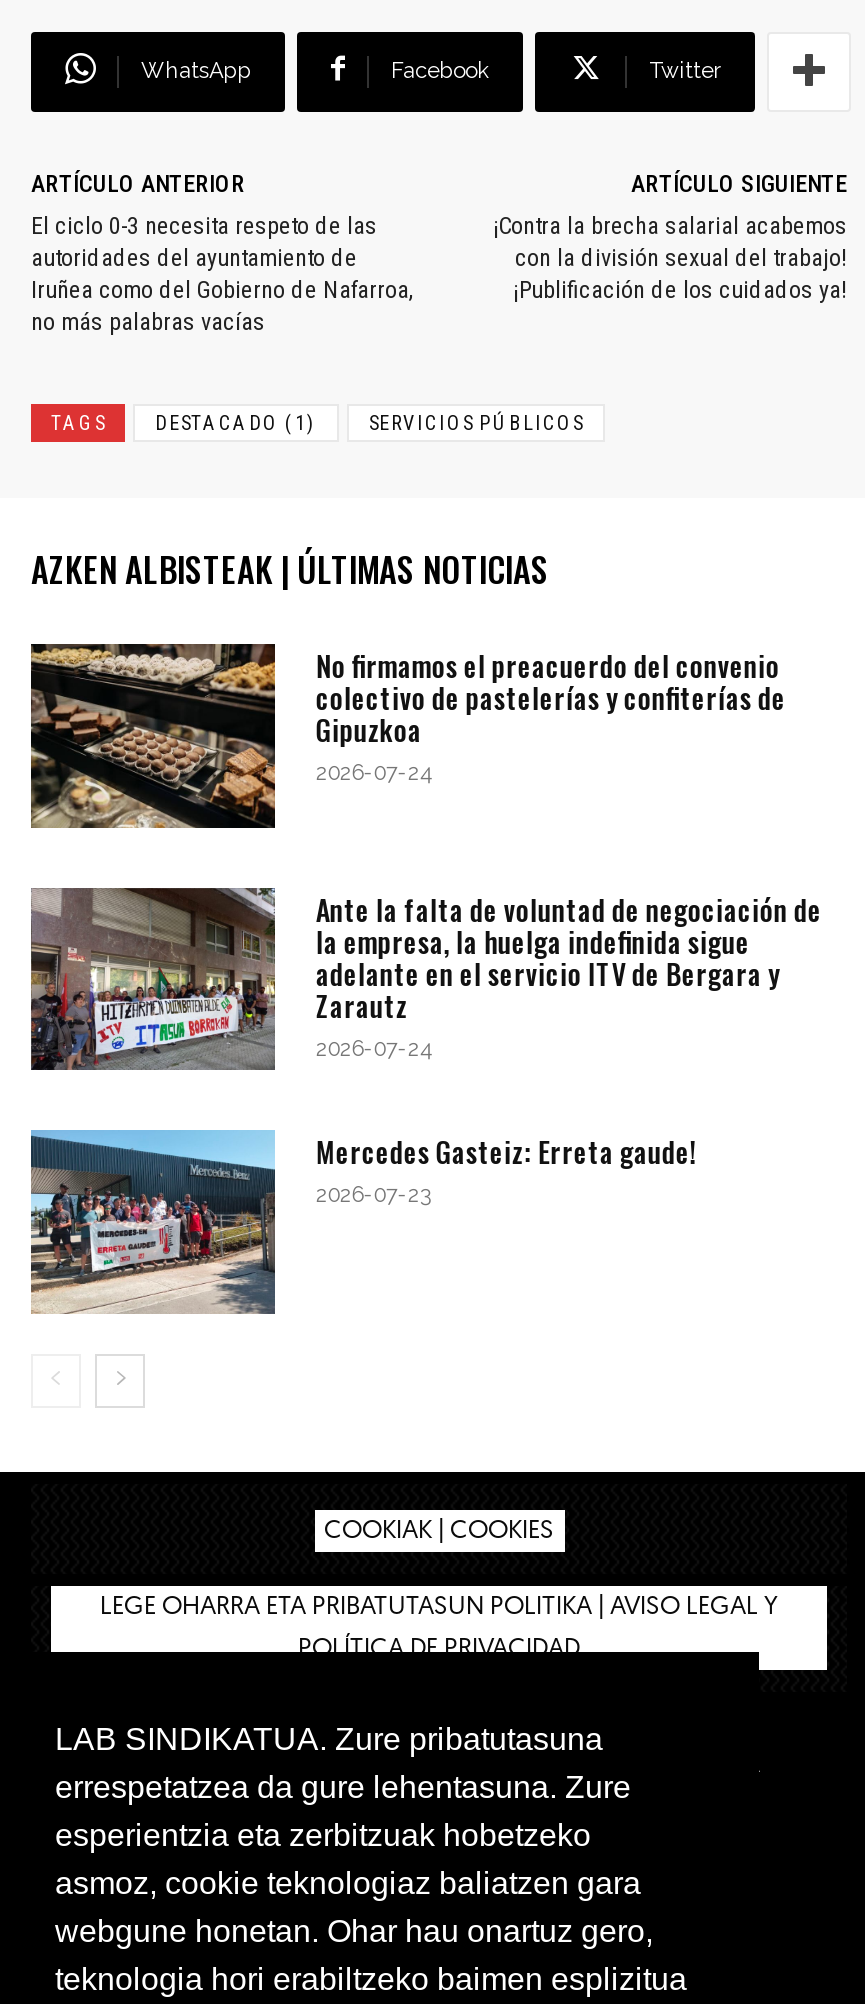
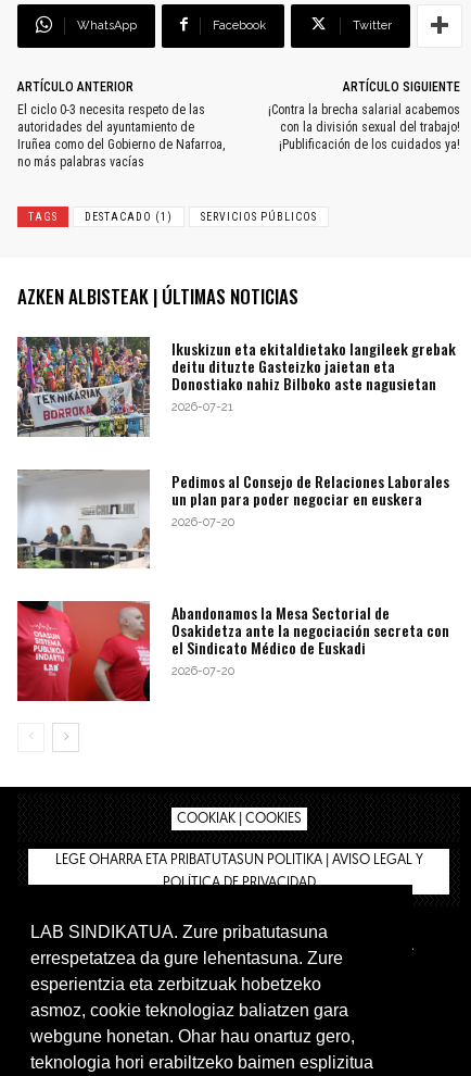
- [image]
- No firmamos el preacuerdo del convenio
- colectivo de pastelerías y confiterías de
- Gipuzkoa
- 2026-07-24
+ [image]
+ Ikuskizun eta ekitaldietako langileek grebak
+ deitu dituzte Gasteizko jaietan eta
+ Donostiako nahiz Bilboko aste nagusietan
+ 2026-07-21

- [image]
- Ante la falta de voluntad de negociación de
- la empresa, la huelga indefinida sigue
- adelante en el servicio ITV de Bergara y
- Zarautz
- 2026-07-24
+ [image]
+ Pedimos al Consejo de Relaciones Laborales
+ un plan para poder negociar en euskera
+ 2026-07-20

- [image]
- Mercedes Gasteiz: Erreta gaude!
- 2026-07-23
+ [image]
+ Abandonamos la Mesa Sectorial de
+ Osakidetza ante la negociación secreta con
+ el Sindicato Médico de Euskadi
+ 2026-07-20
